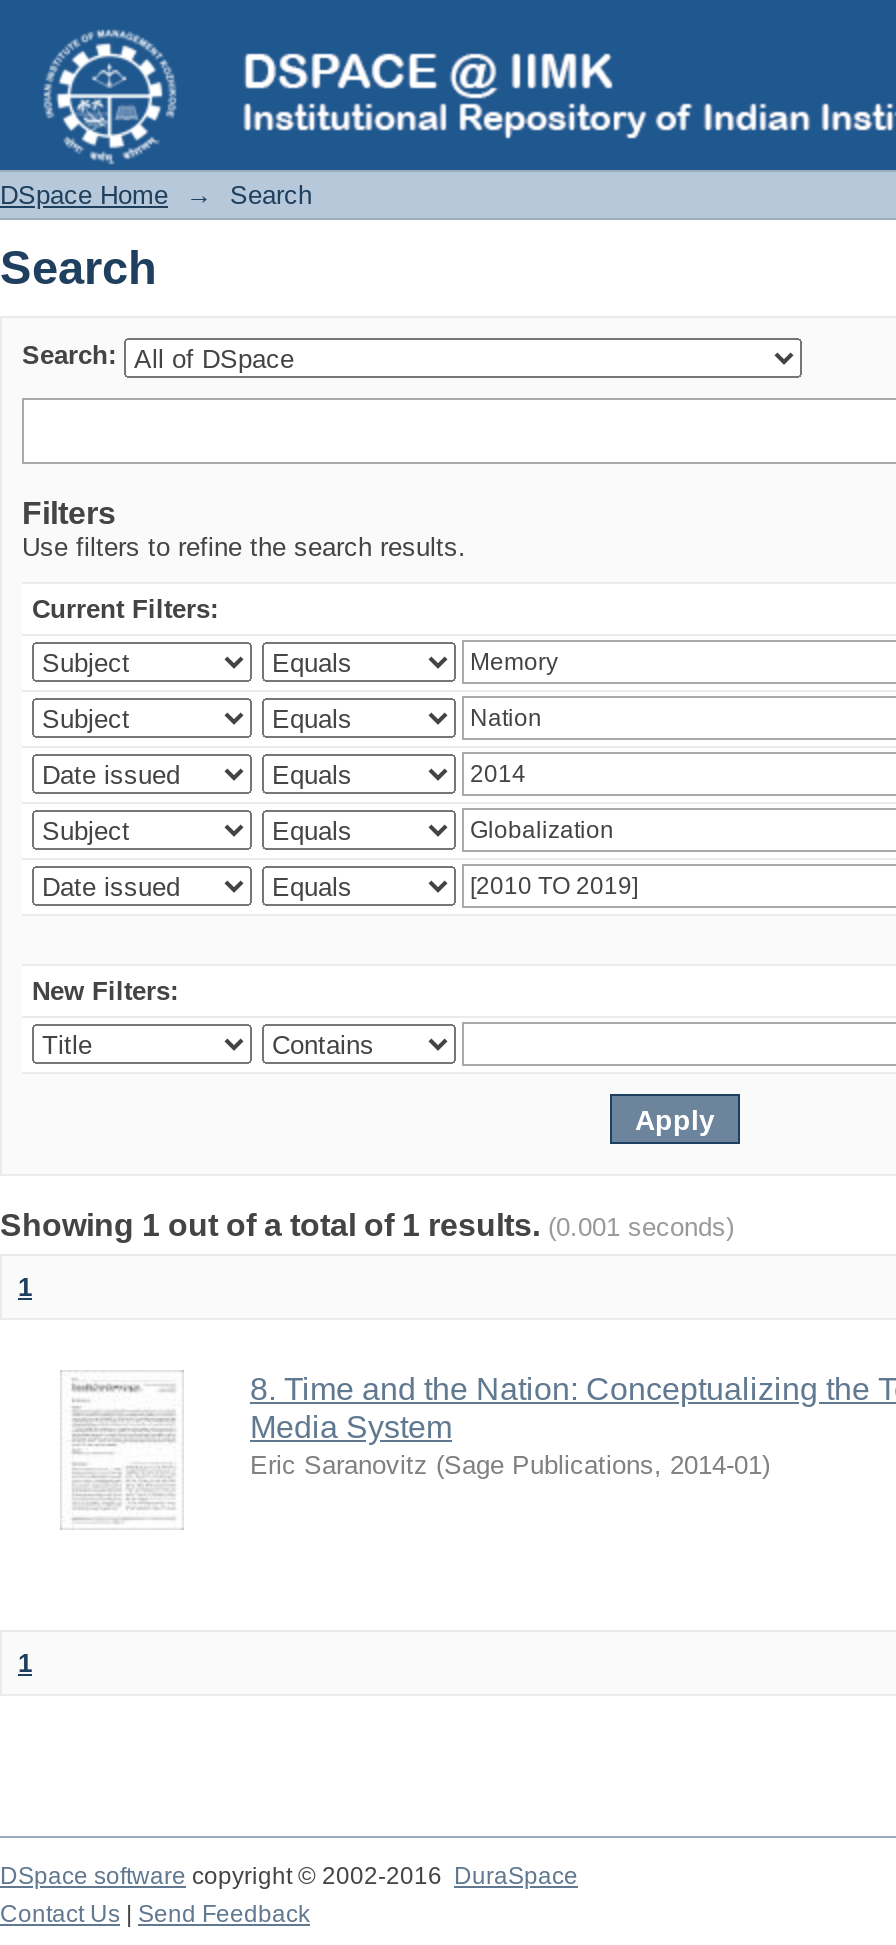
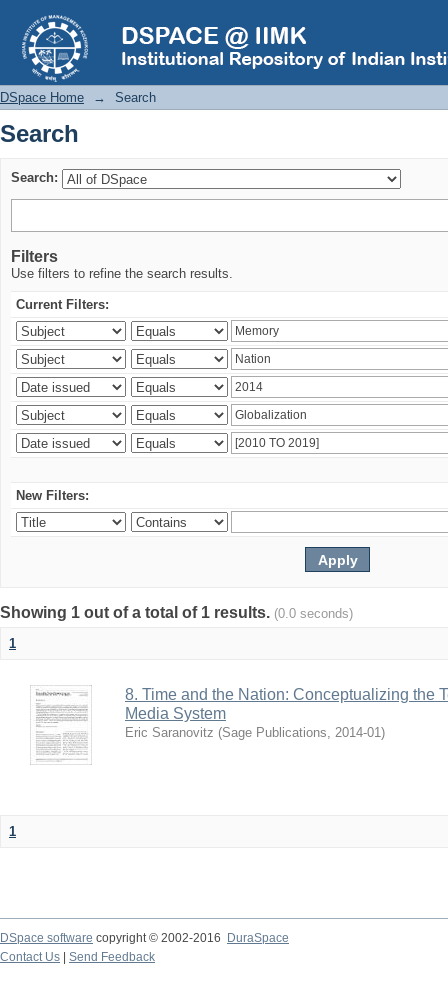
- Showing 1 out of a total of 1 results. (0.001 seconds)
+ Showing 1 out of a total of 1 results. (0.0 seconds)
